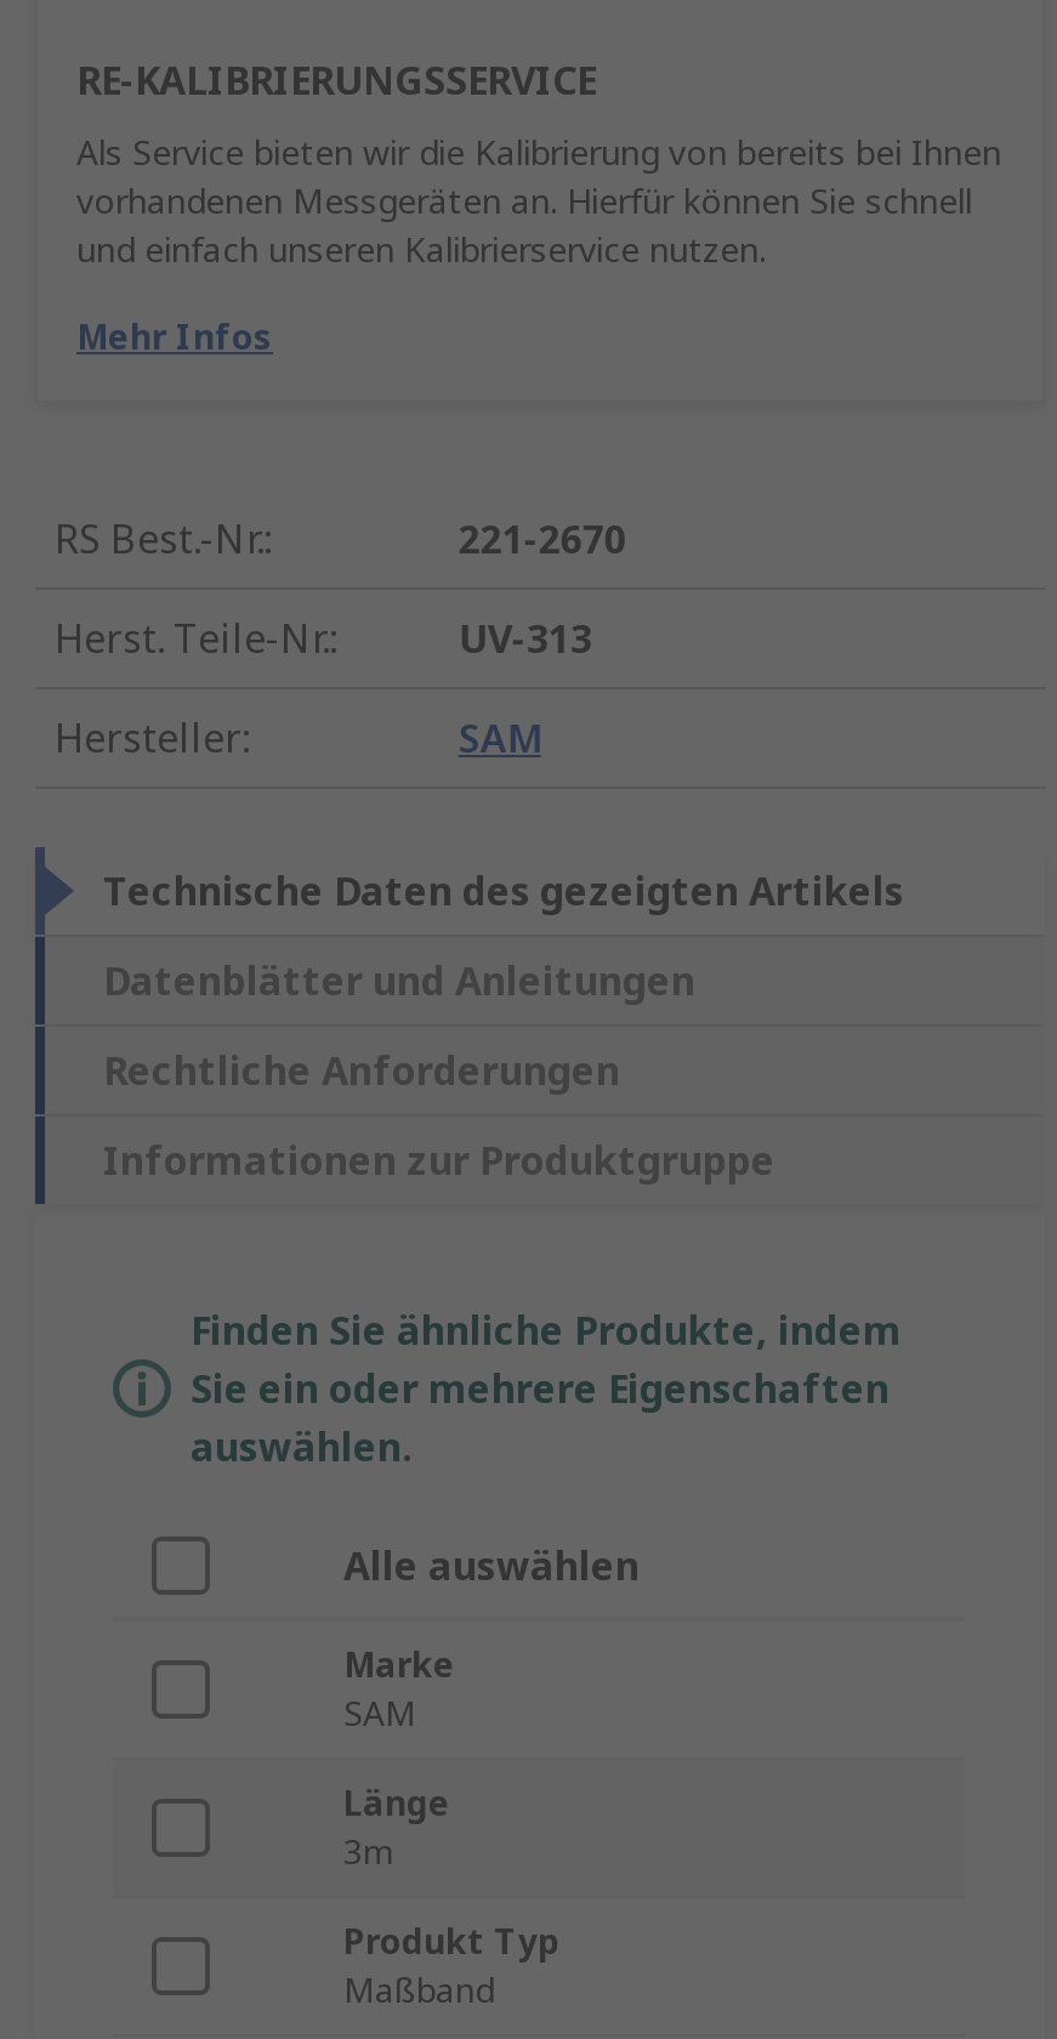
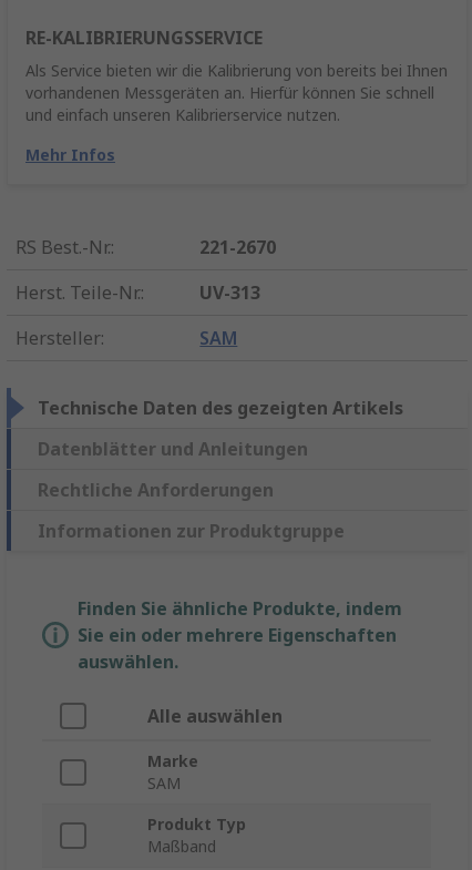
- Länge
- 3m
